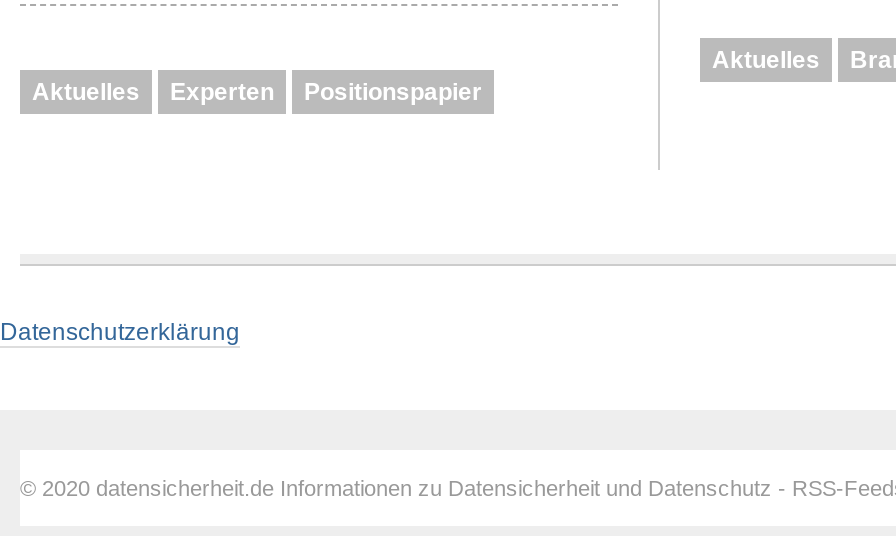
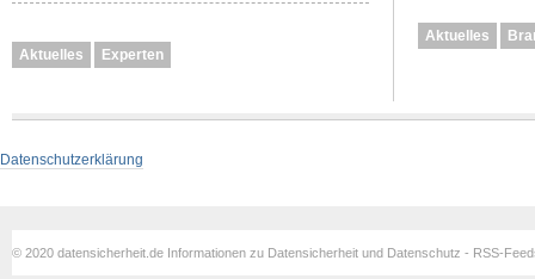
- Positionspapier
